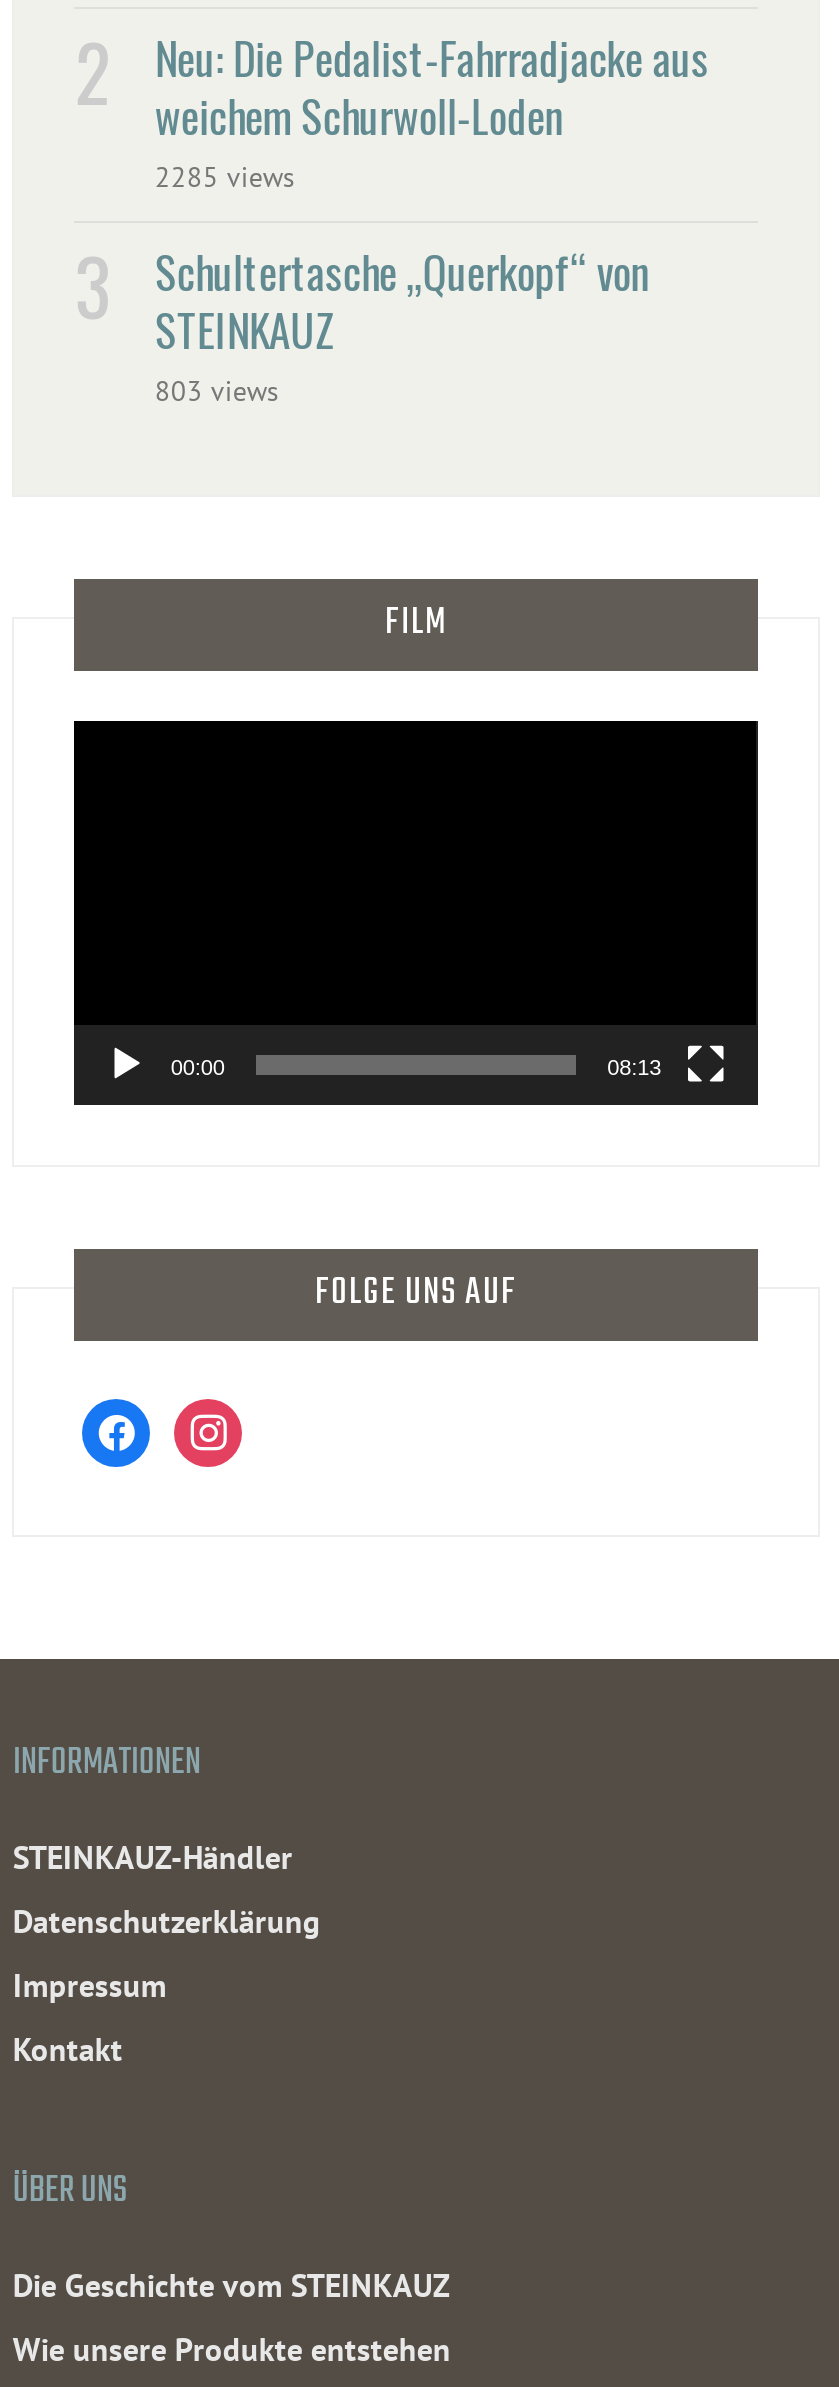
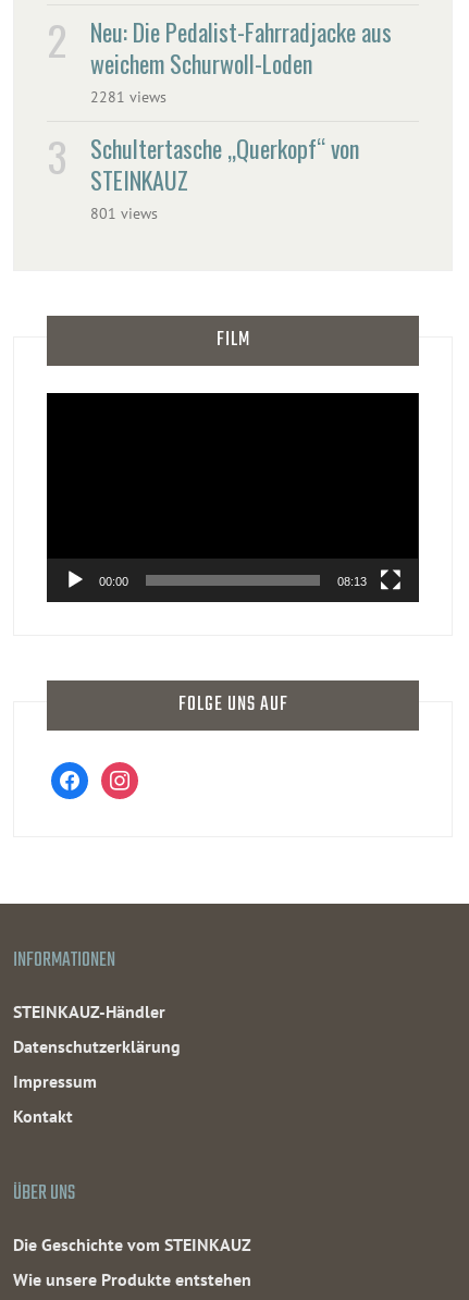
- 2285 views
+ 2281 views

- 803 views
+ 801 views
